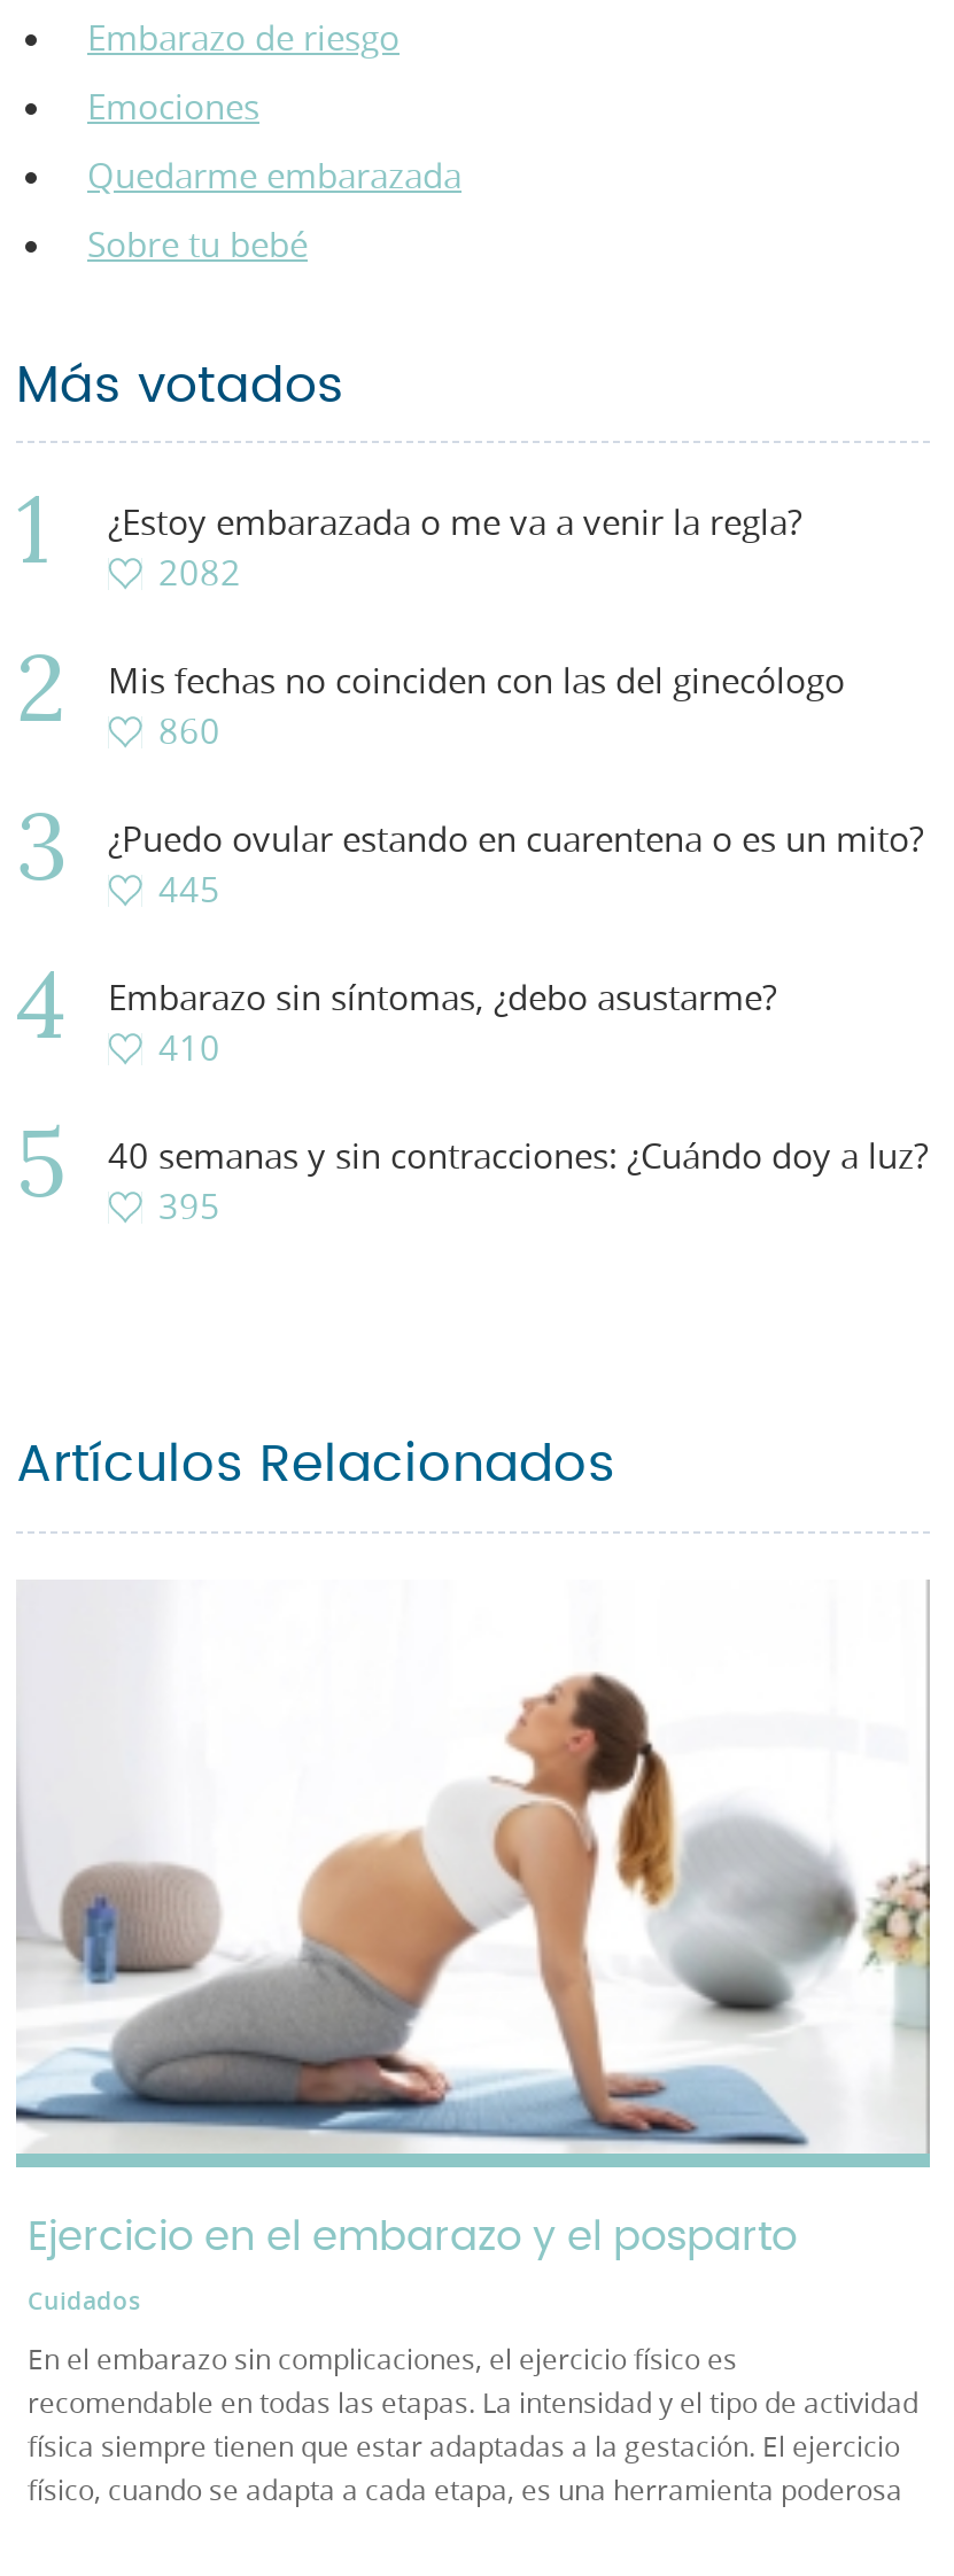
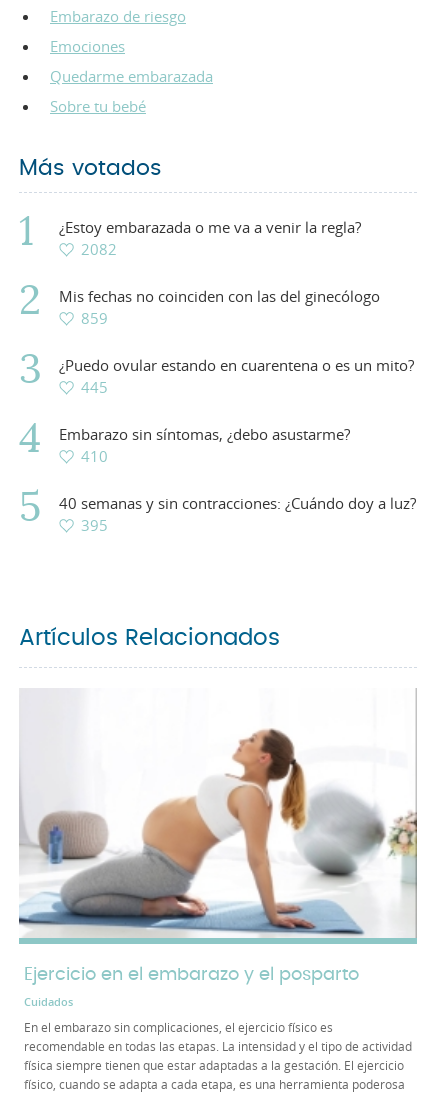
- 860
+ 859
